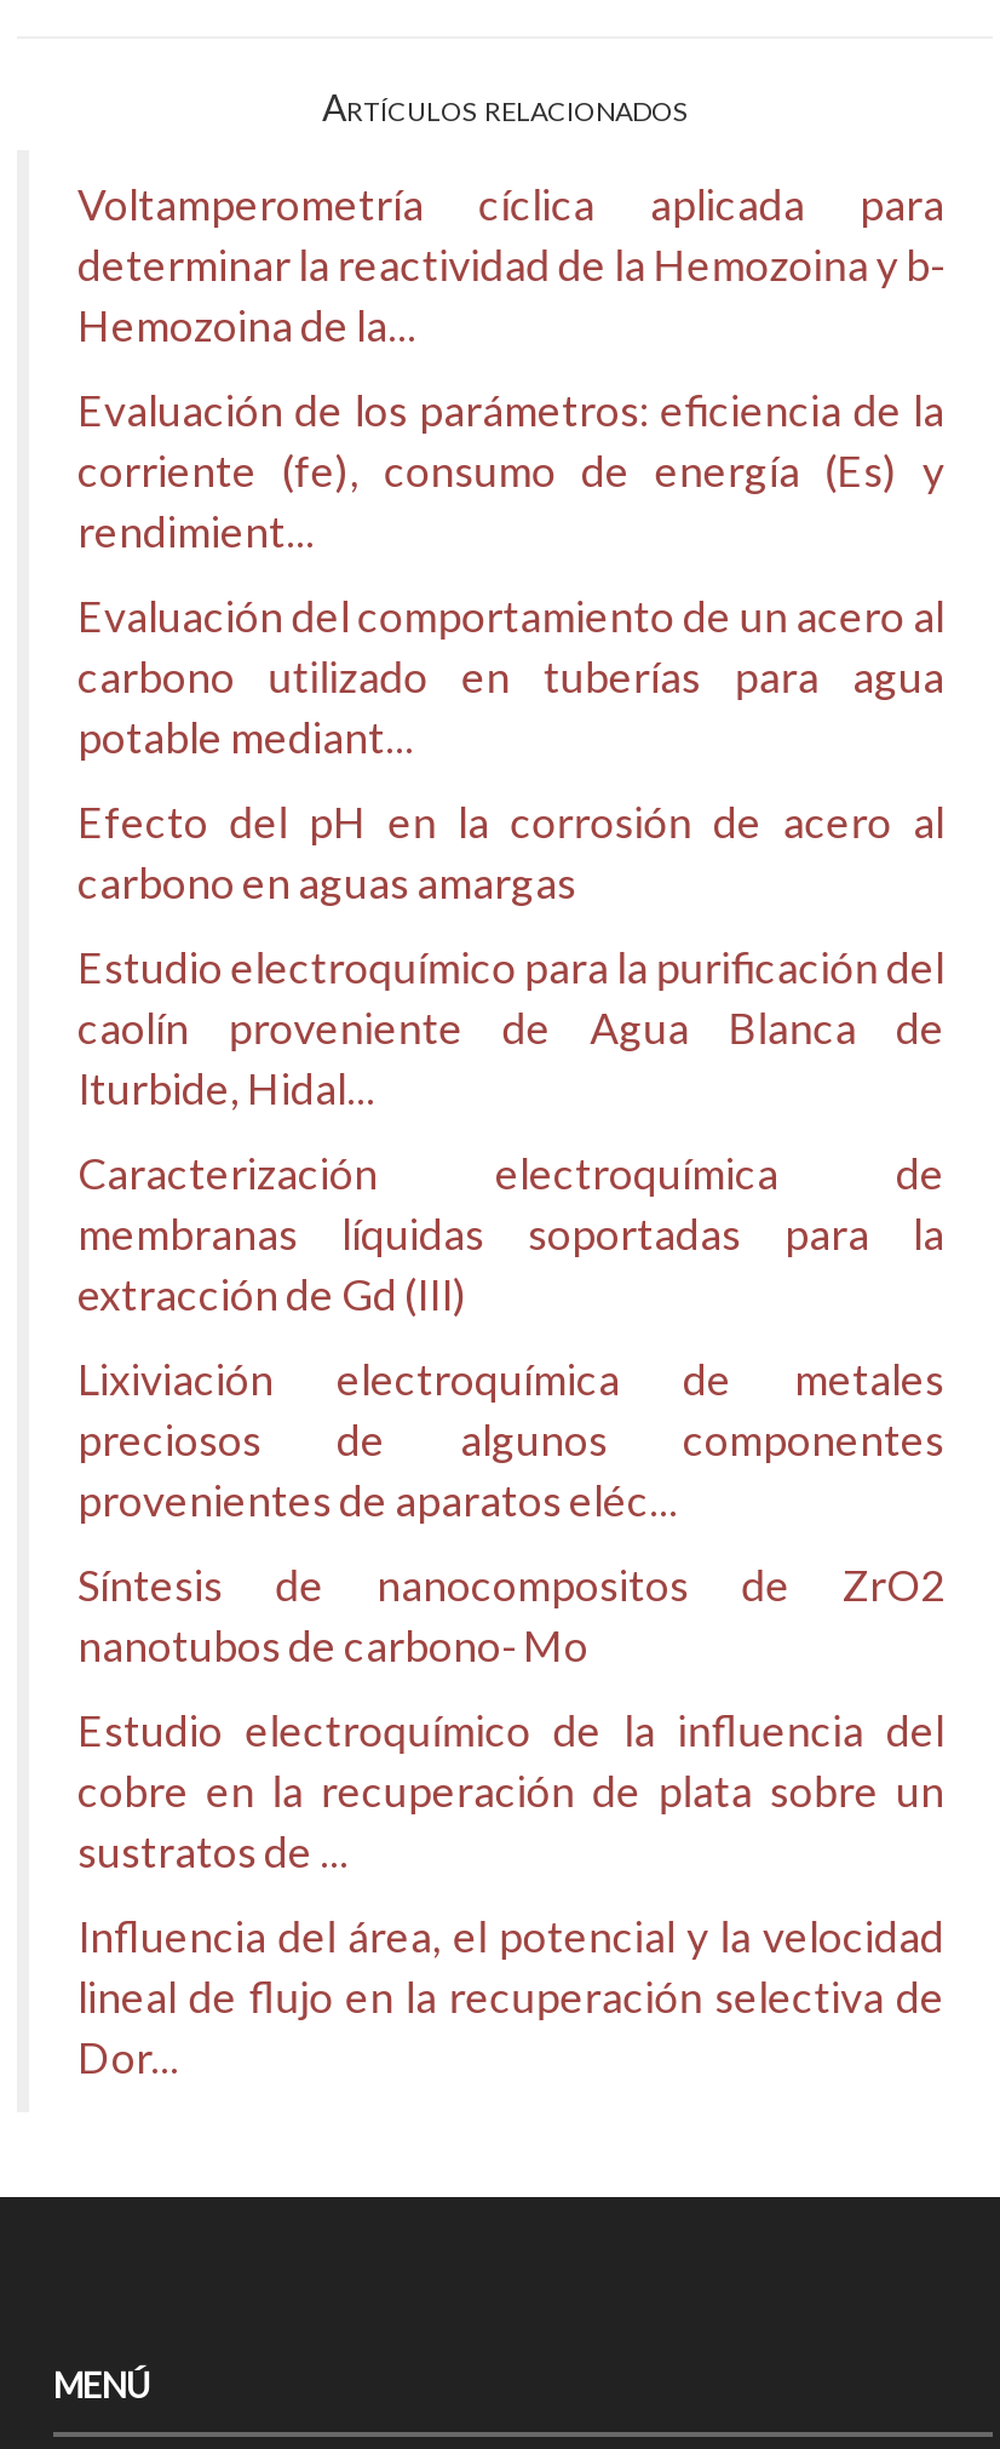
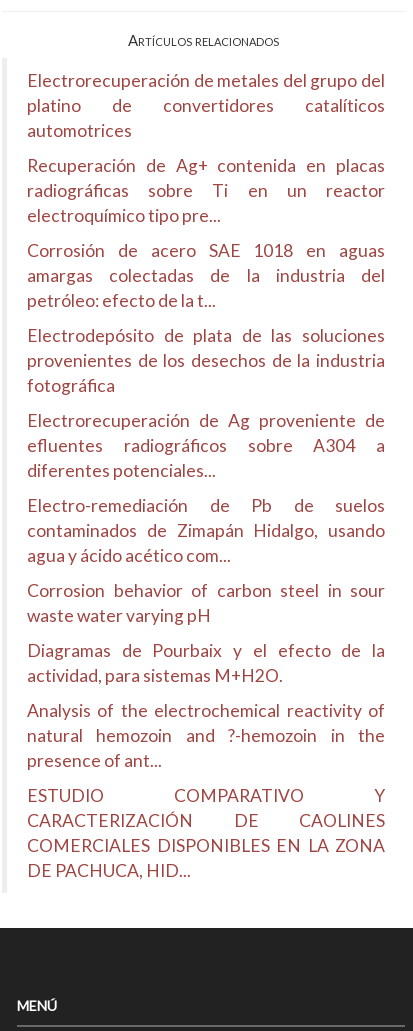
- Voltamperometría cíclica aplicada para
- determinar la reactividad de la Hemozoina y b-
- Hemozoina de la...
+ Electrorecuperación de metales del grupo del
+ platino de convertidores catalíticos
+ automotrices

- Evaluación de los parámetros: eficiencia de la
- corriente (fe), consumo de energía (Es) y
- rendimient...
+ Recuperación de Ag+ contenida en placas
+ radiográficas sobre Ti en un reactor
+ electroquímico tipo pre...

- Evaluación del comportamiento de un acero al
- carbono utilizado en tuberías para agua
- potable mediant...
+ Corrosión de acero SAE 1018 en aguas
+ amargas colectadas de la industria del
+ petróleo: efecto de la t...

- Efecto del pH en la corrosión de acero al
- carbono en aguas amargas
+ Electrodepósito de plata de las soluciones
+ provenientes de los desechos de la industria
+ fotográfica

- Estudio electroquímico para la purificación del
- caolín proveniente de Agua Blanca de
- Iturbide, Hidal...
+ Electrorecuperación de Ag proveniente de
+ efluentes radiográficos sobre A304 a
+ diferentes potenciales...

- Caracterización electroquímica de
- membranas líquidas soportadas para la
- extracción de Gd (III)
+ Electro-remediación de Pb de suelos
+ contaminados de Zimapán Hidalgo, usando
+ agua y ácido acético com...

- Lixiviación electroquímica de metales
- preciosos de algunos componentes
- provenientes de aparatos eléc...
+ Corrosion behavior of carbon steel in sour
+ waste water varying pH

- Síntesis de nanocompositos de ZrO2
- nanotubos de carbono- Mo
+ Diagramas de Pourbaix y el efecto de la
+ actividad, para sistemas M+H2O.

- Estudio electroquímico de la influencia del
- cobre en la recuperación de plata sobre un
- sustratos de ...
+ Analysis of the electrochemical reactivity of
+ natural hemozoin and ?-hemozoin in the
+ presence of ant...

- Influencia del área, el potencial y la velocidad
- lineal de flujo en la recuperación selectiva de
- Dor...
+ ESTUDIO COMPARATIVO Y
+ CARACTERIZACIÓN DE CAOLINES
+ COMERCIALES DISPONIBLES EN LA ZONA
+ DE PACHUCA, HID...
